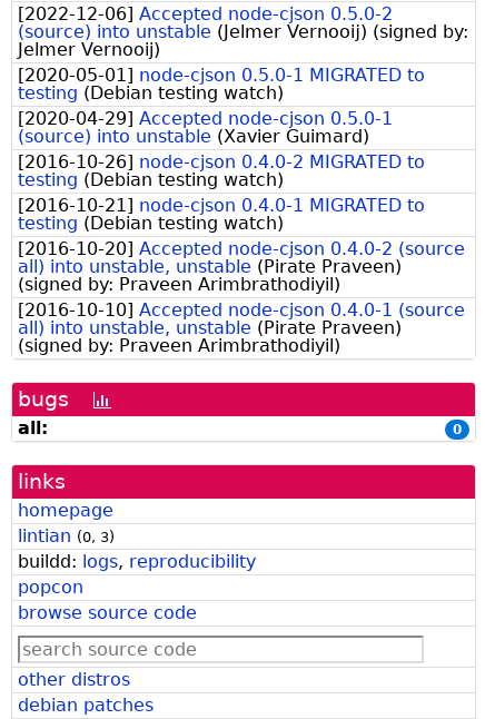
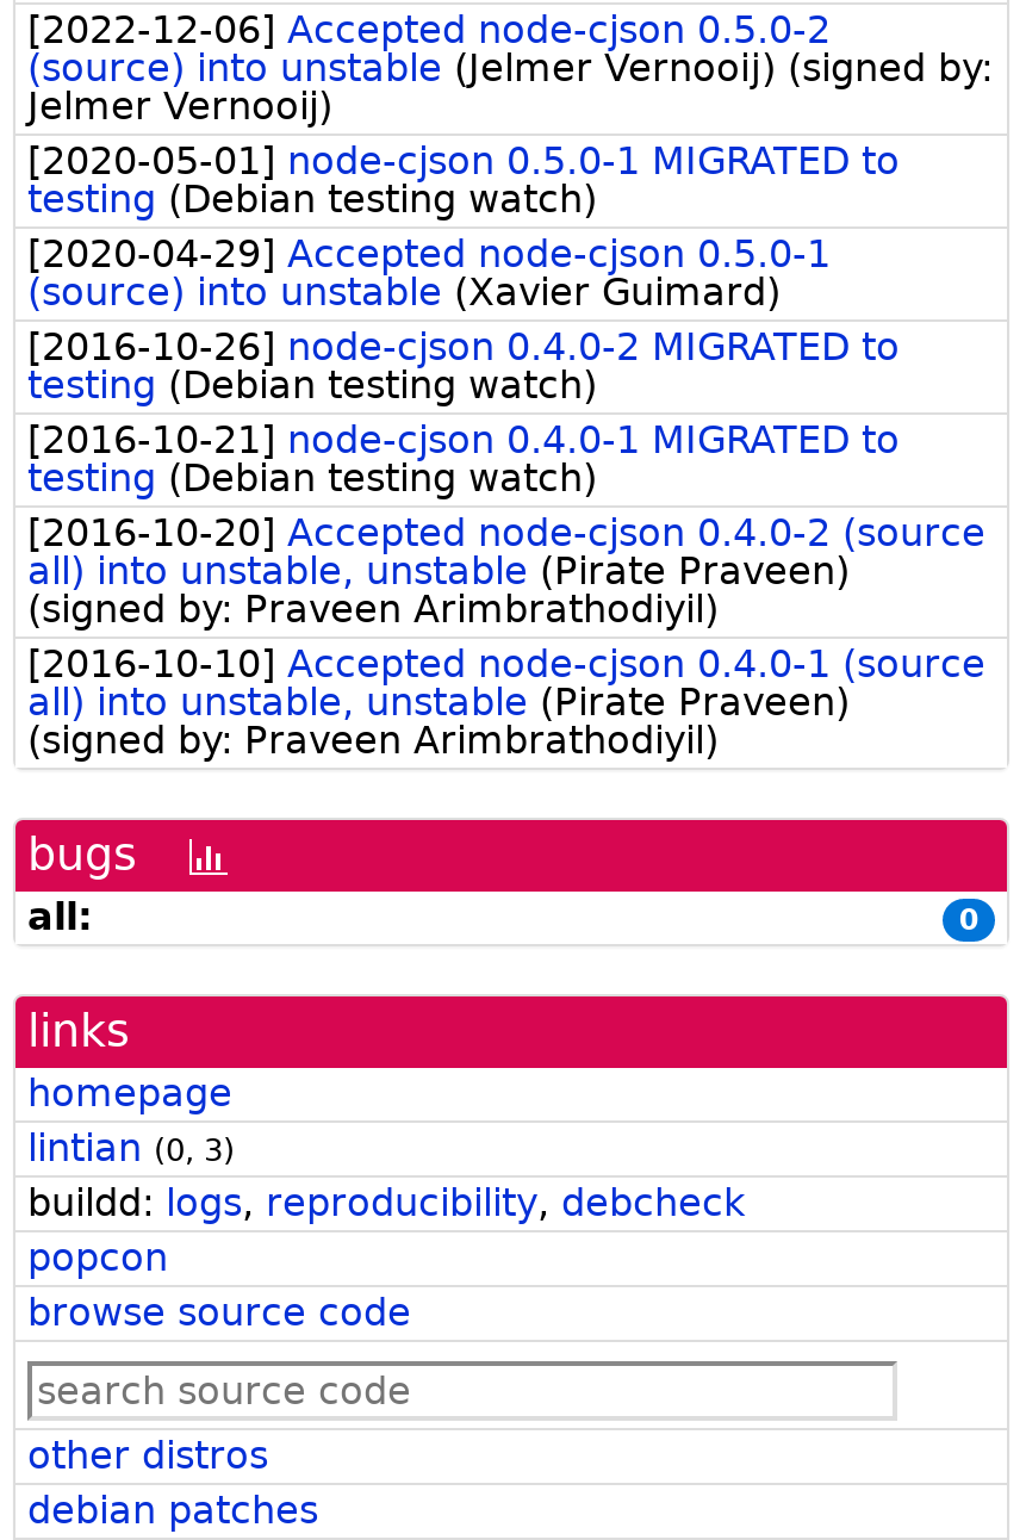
- buildd: logs, reproducibility
+ buildd: logs, reproducibility, debcheck
